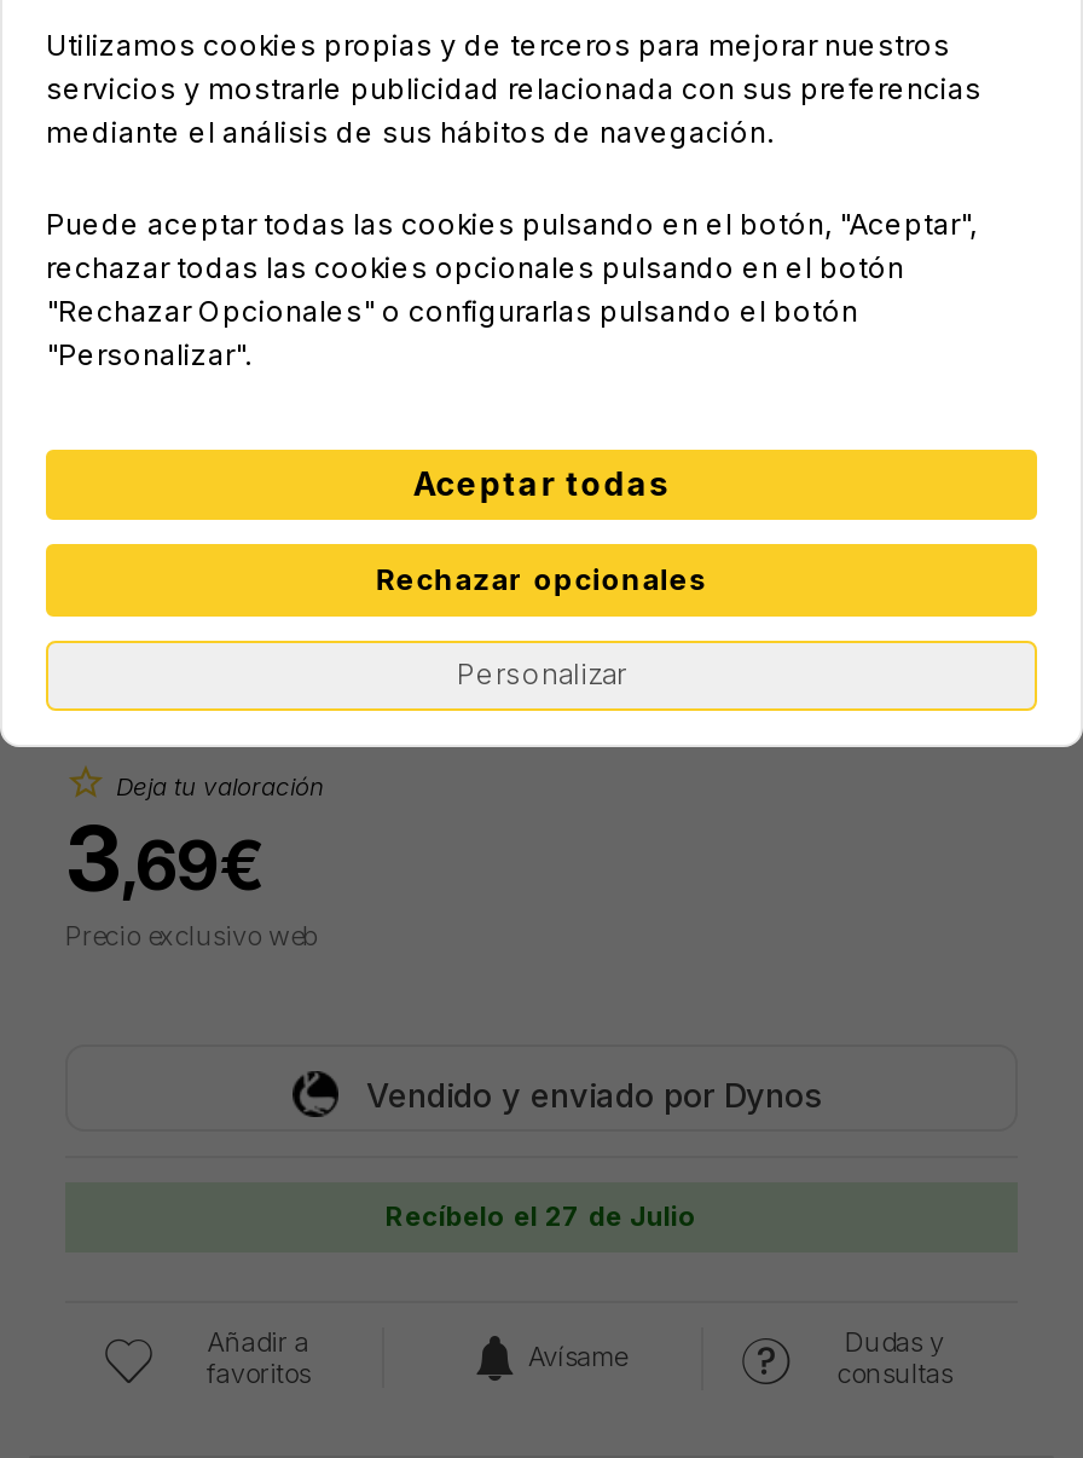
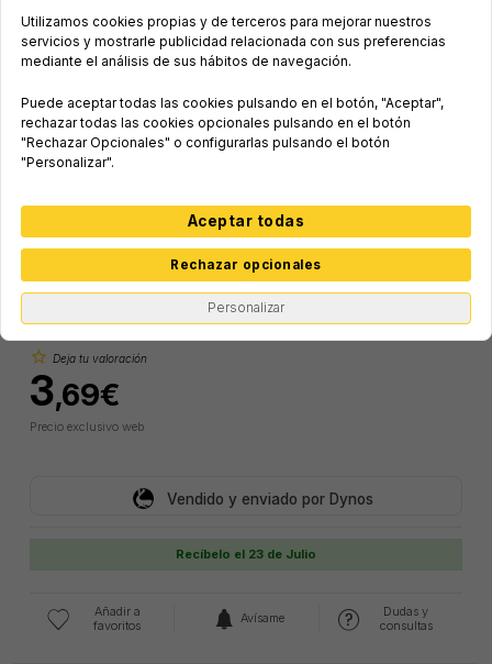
- Recíbelo el 27 de Julio
+ Recíbelo el 23 de Julio
